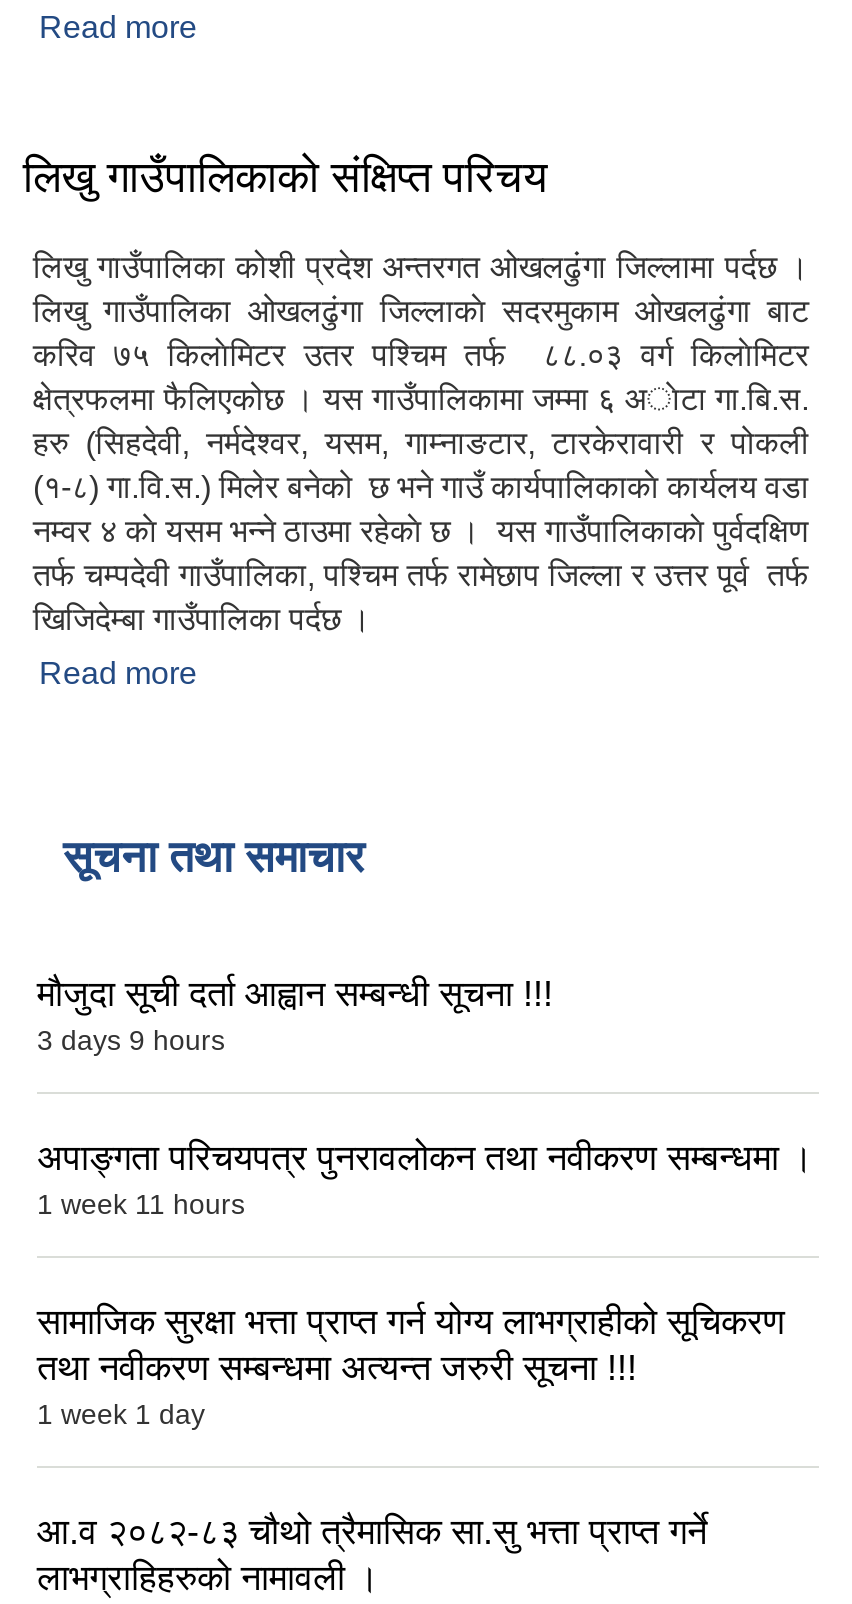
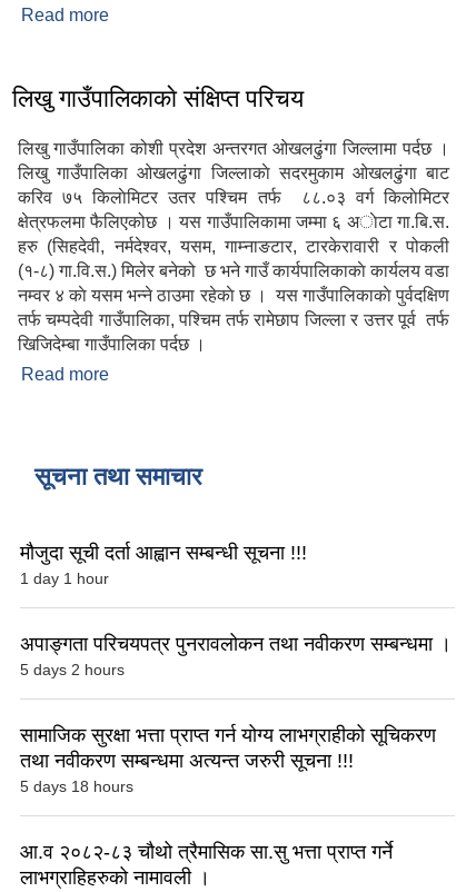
- 3 days 9 hours
+ 1 day 1 hour

- 1 week 11 hours
+ 5 days 2 hours

- 1 week 1 day
+ 5 days 18 hours
